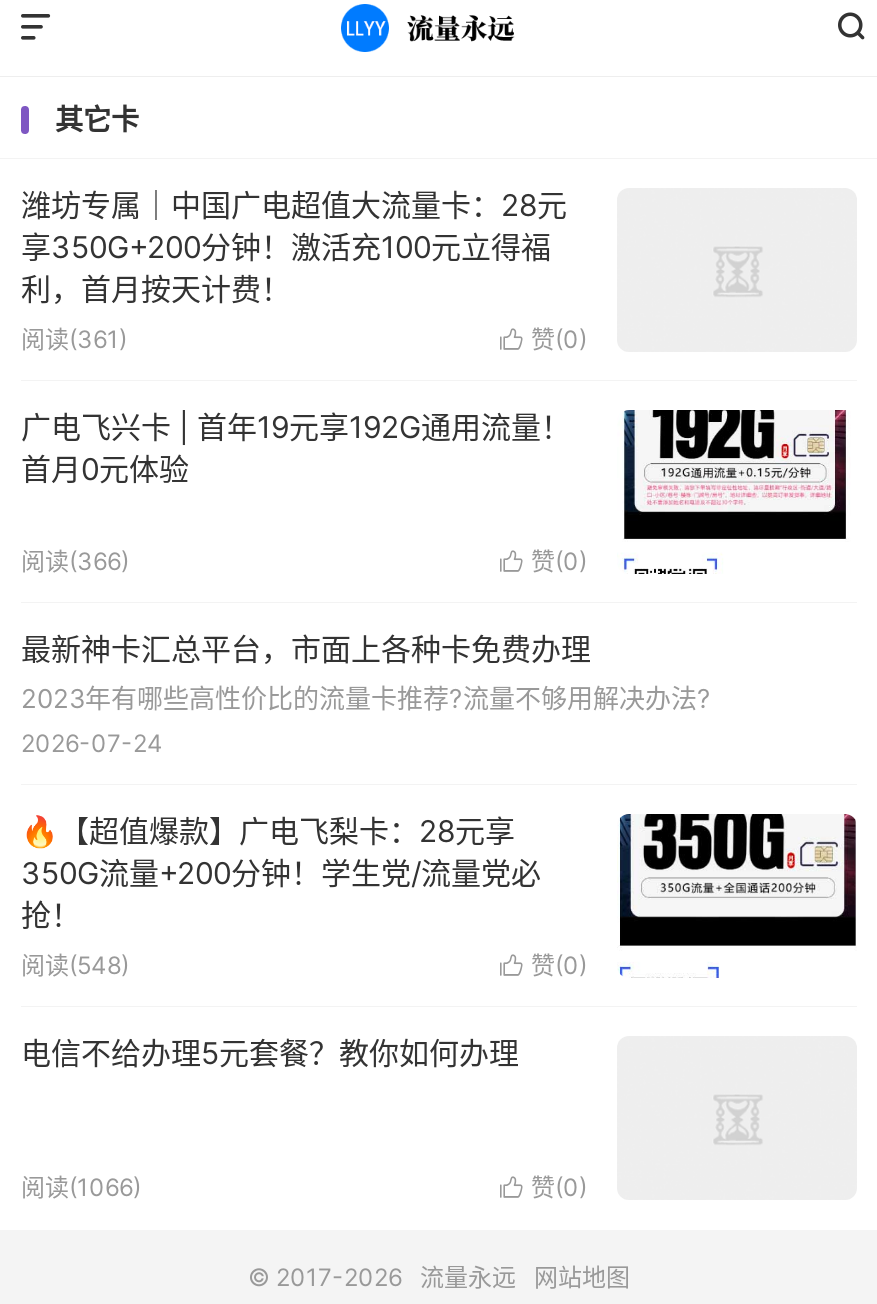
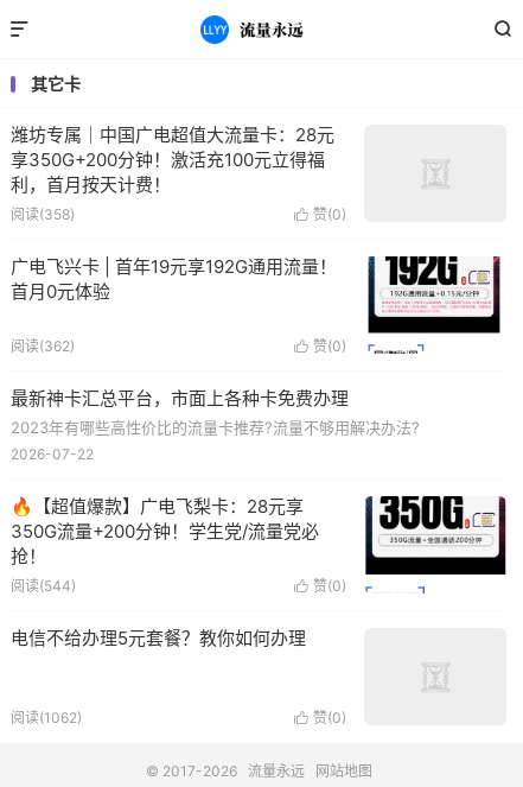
- 阅读(361)
+ 阅读(358)

- 阅读(366)
+ 阅读(362)

- 2026-07-24
+ 2026-07-22

- 阅读(548)
+ 阅读(544)

- 阅读(1066)
+ 阅读(1062)
